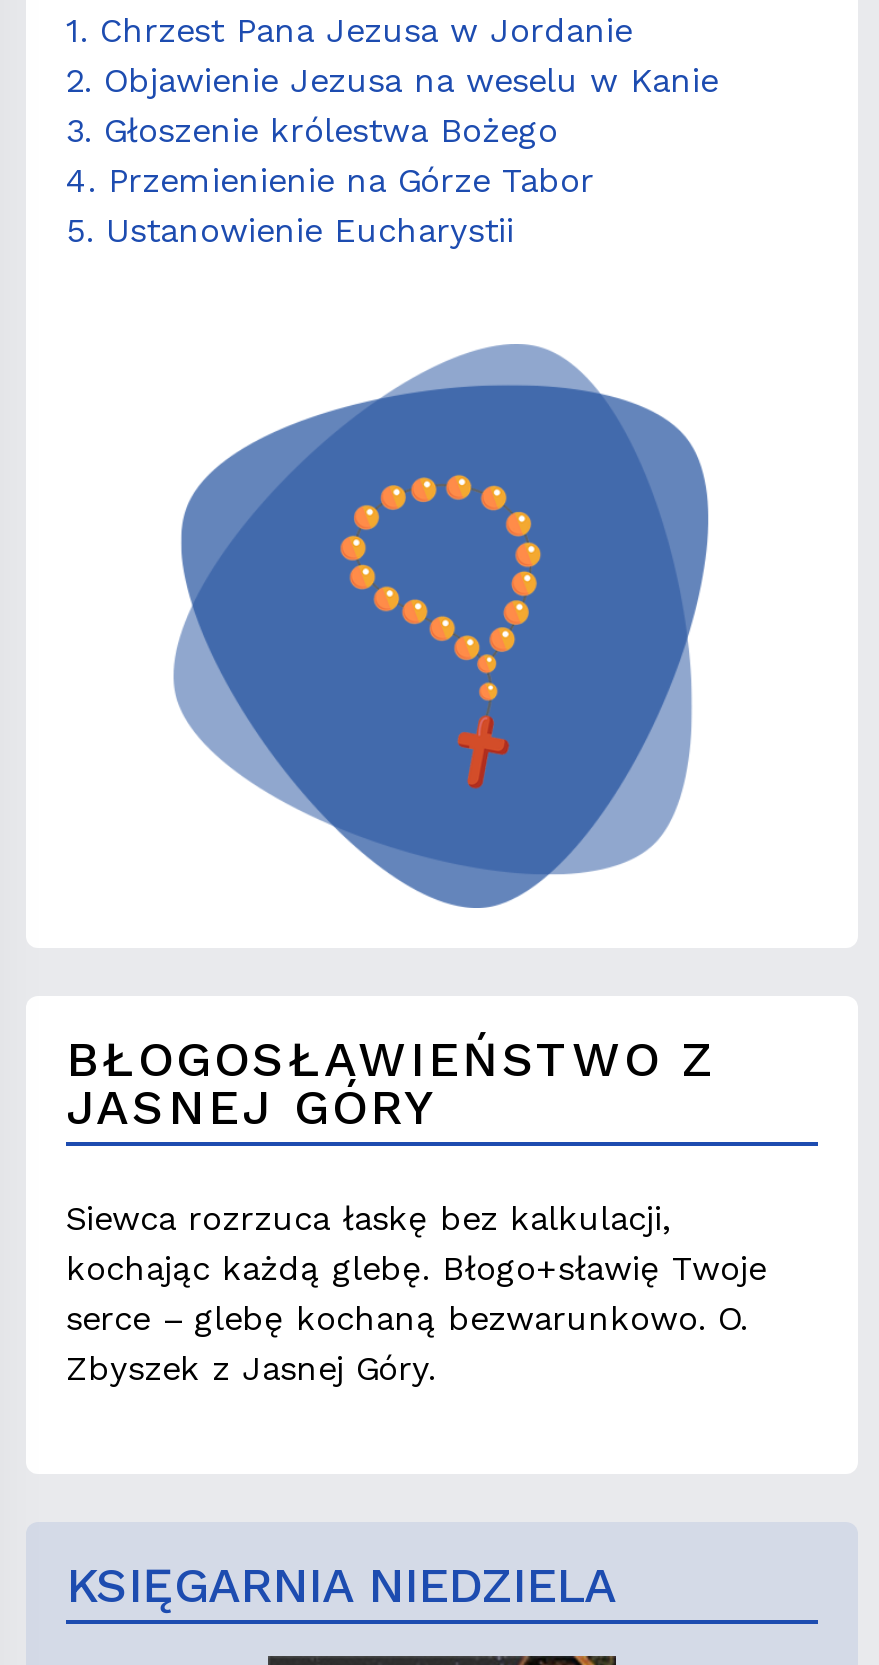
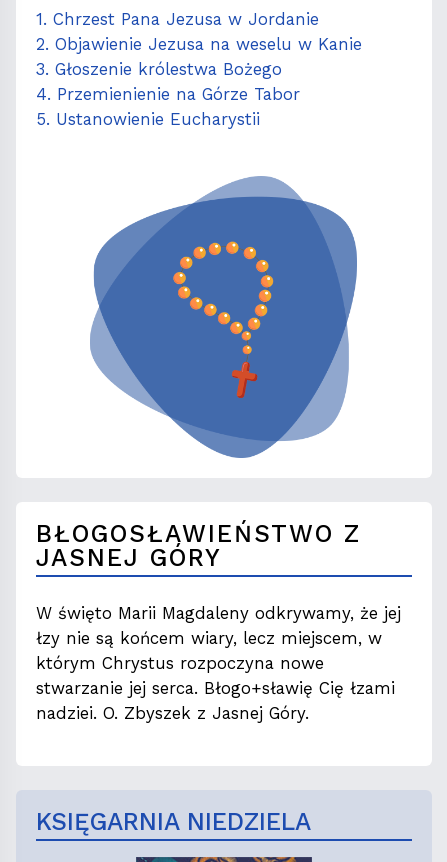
- Siewca rozrzuca łaskę bez kalkulacji,
- kochając każdą glebę. Błogo+sławię Twoje
- serce – glebę kochaną bezwarunkowo. O.
- Zbyszek z Jasnej Góry.
+ W święto Marii Magdaleny odkrywamy, że jej
+ łzy nie są końcem wiary, lecz miejscem, w
+ którym Chrystus rozpoczyna nowe
+ stwarzanie jej serca. Błogo+sławię Cię łzami
+ nadziei. O. Zbyszek z Jasnej Góry.
